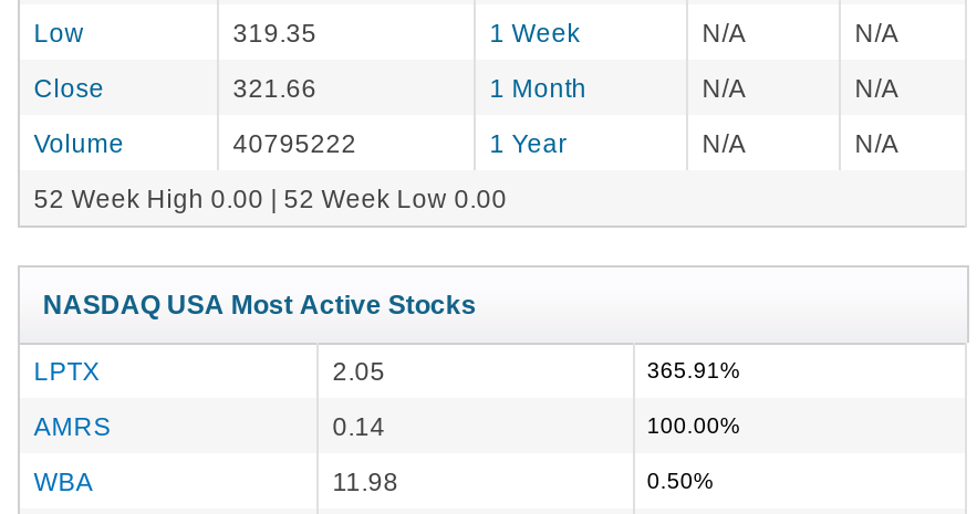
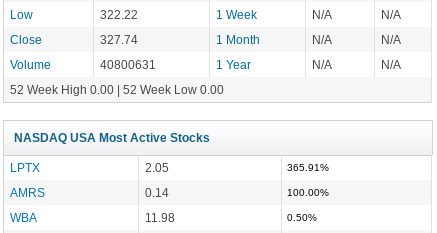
- 319.35
+ 322.22

- 321.66
+ 327.74

- 40795222
+ 40800631
